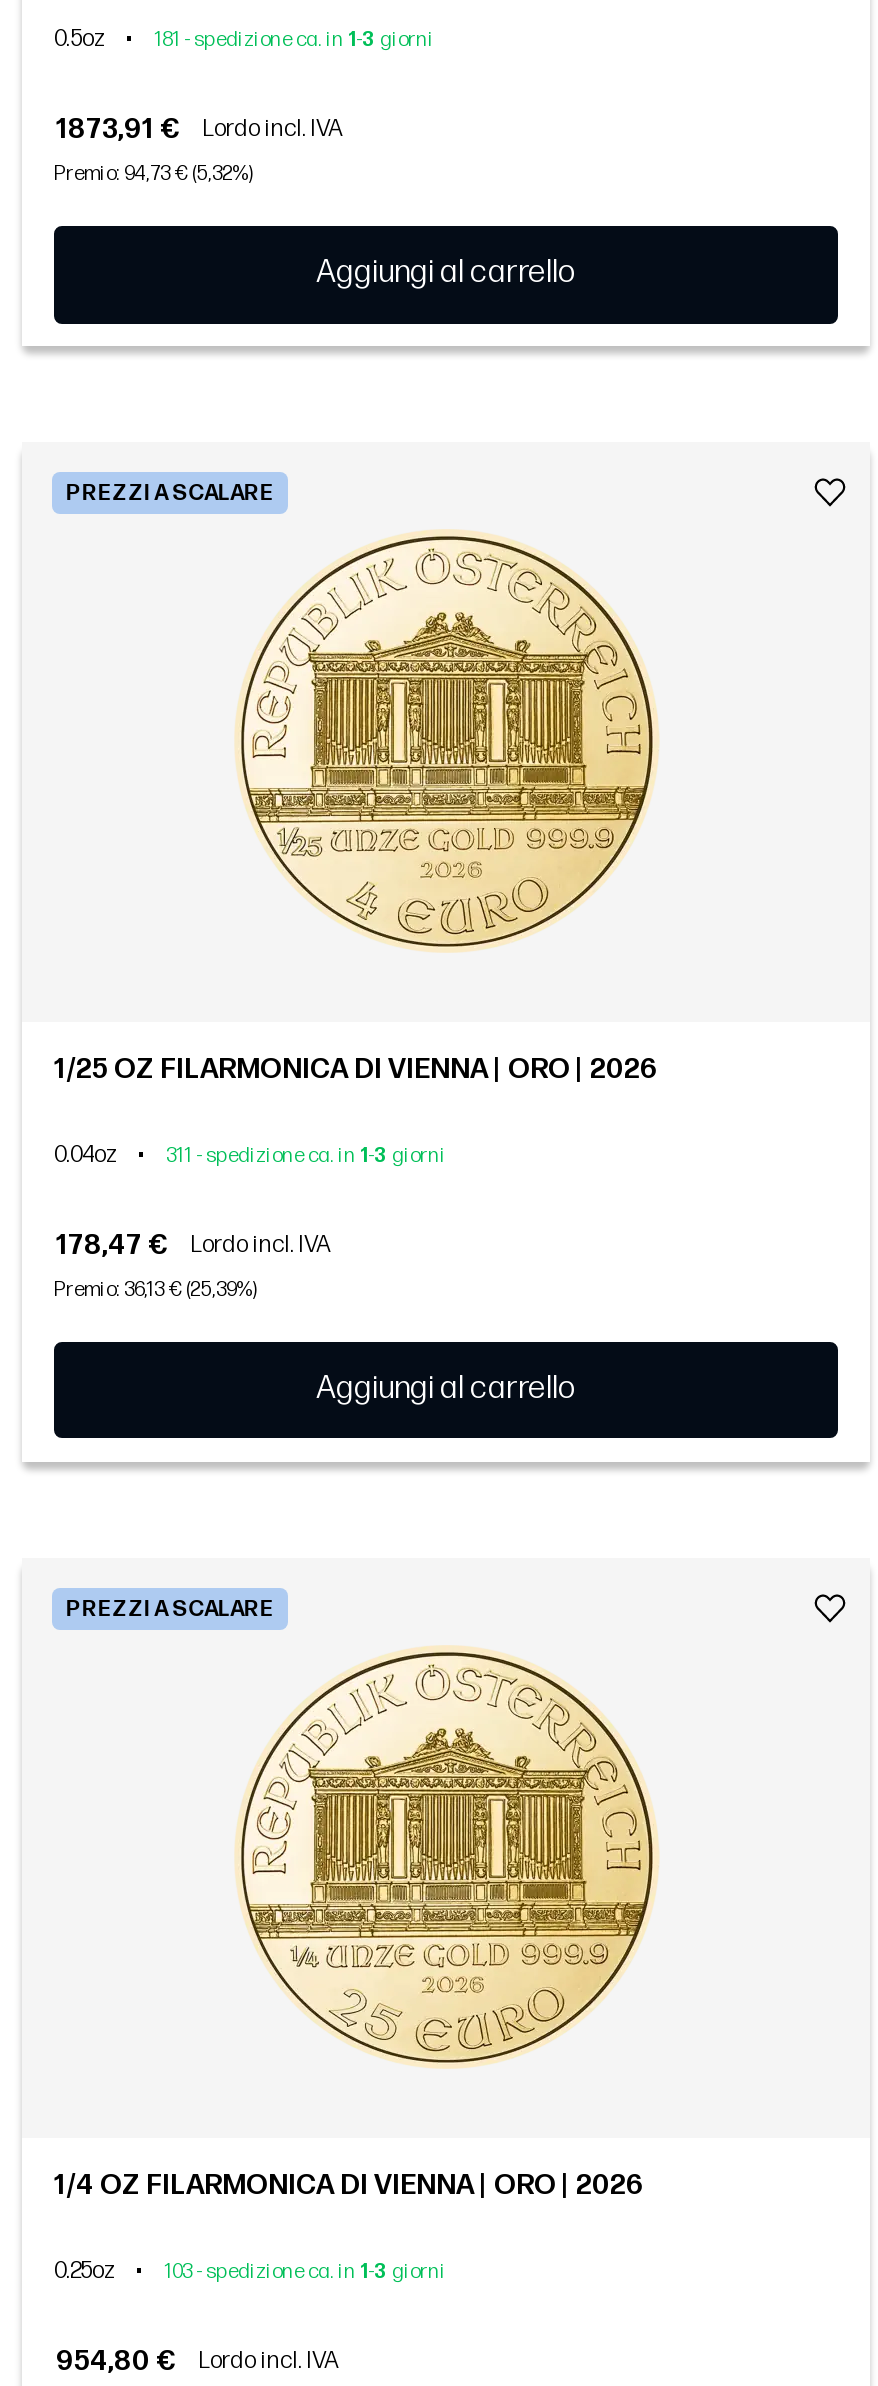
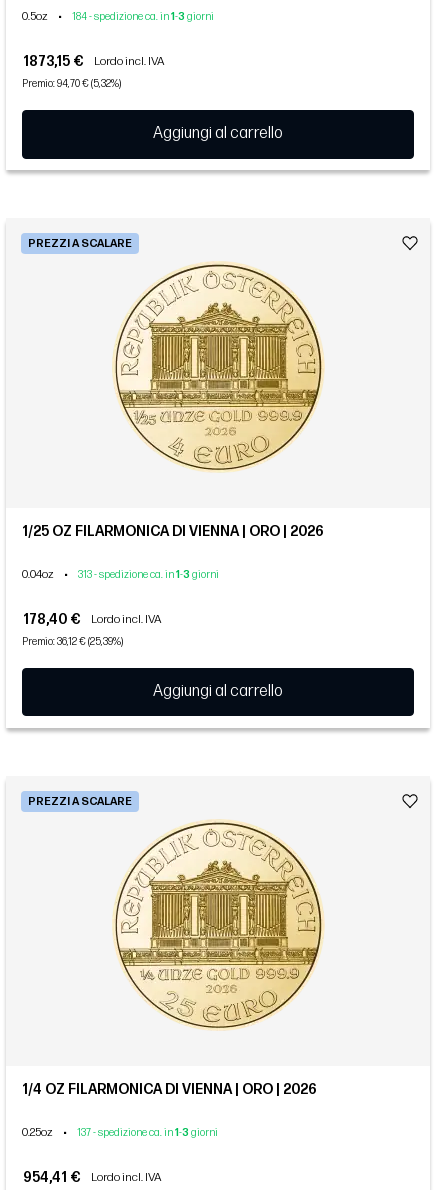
- 181 - spedizione ca. in 1-3 giorni
+ 184 - spedizione ca. in 1-3 giorni

- 1873,91 € Lordo incl. IVA
+ 1873,15 € Lordo incl. IVA

- Premio: 94,73 € (5,32%)
+ Premio: 94,70 € (5,32%)

- 311 - spedizione ca. in 1-3 giorni
+ 313 - spedizione ca. in 1-3 giorni

- 178,47 € Lordo incl. IVA
+ 178,40 € Lordo incl. IVA

- Premio: 36,13 € (25,39%)
+ Premio: 36,12 € (25,39%)

- 103 - spedizione ca. in 1-3 giorni
+ 137 - spedizione ca. in 1-3 giorni

- 954,80 € Lordo incl. IVA
+ 954,41 € Lordo incl. IVA
